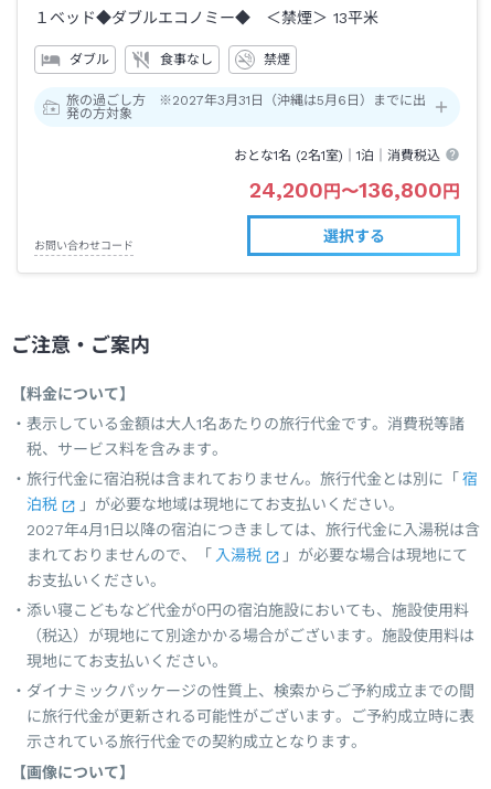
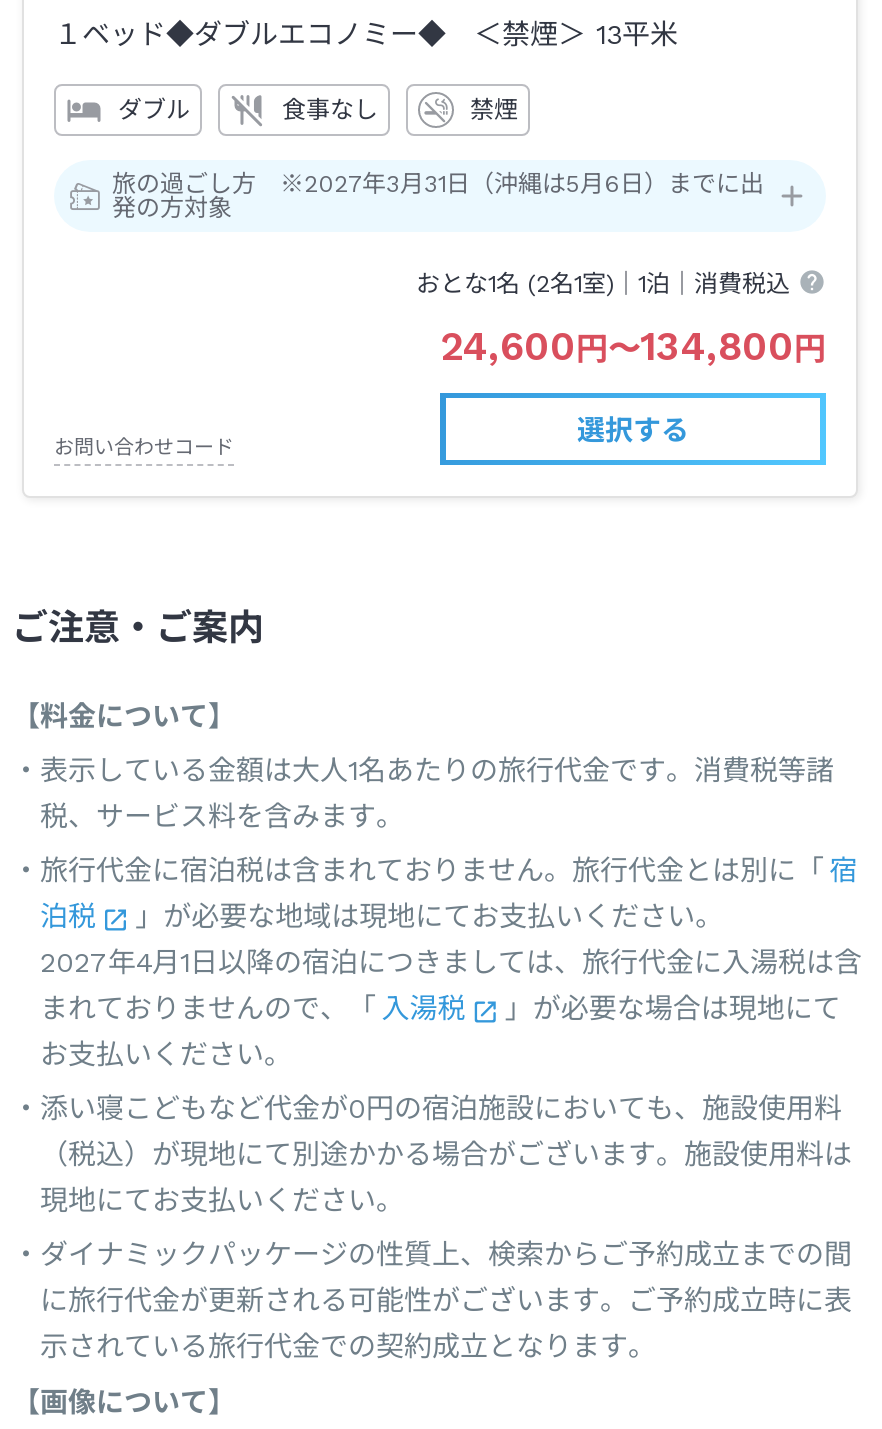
- 24,200円〜136,800円
+ 24,600円〜134,800円
